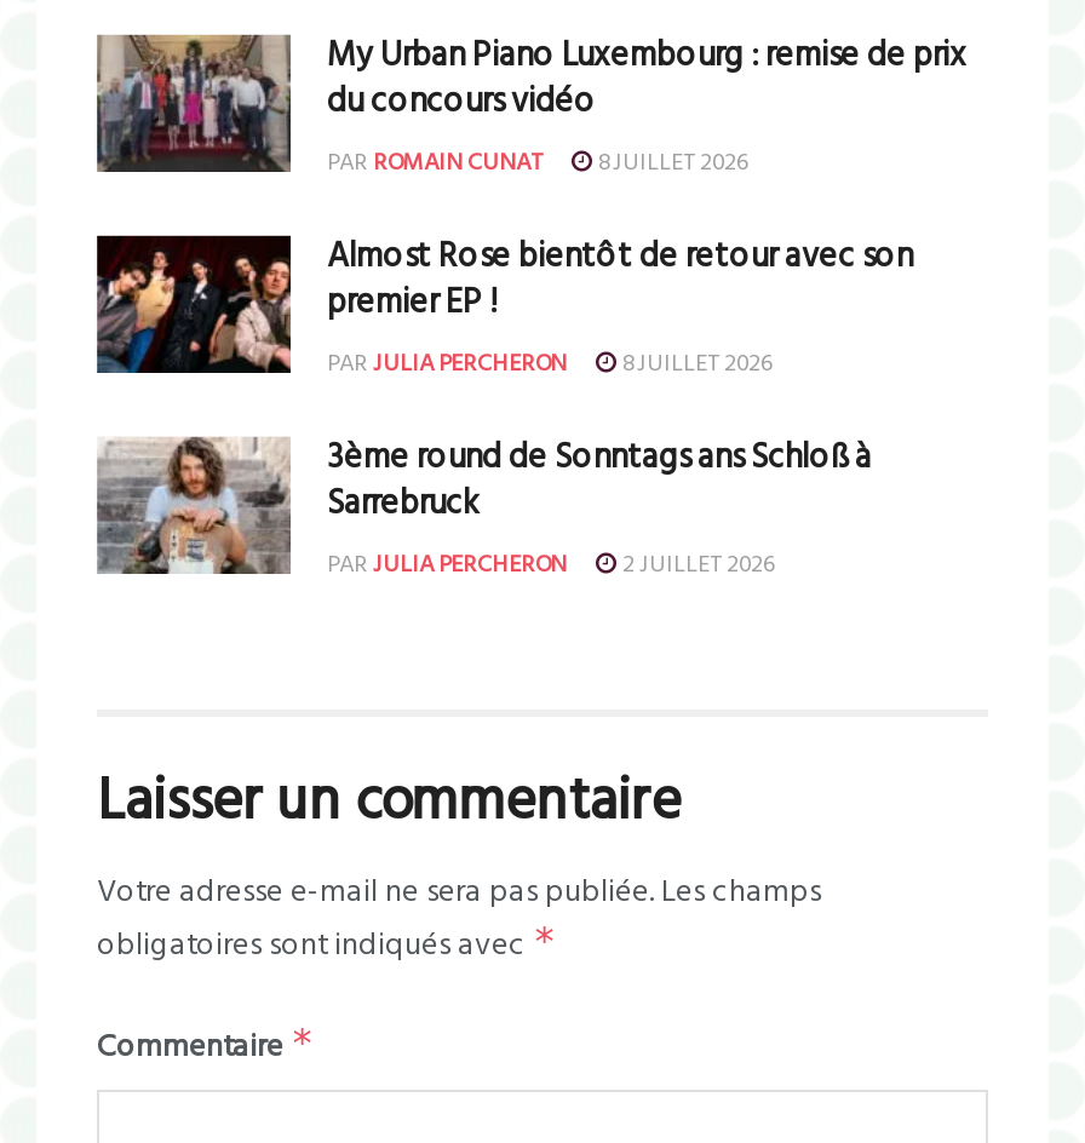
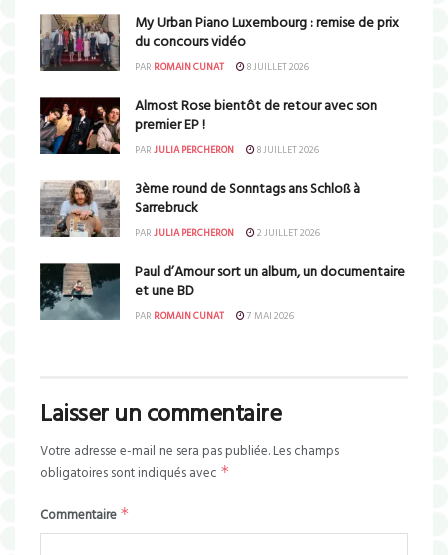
+ [image]
+ Paul d’Amour sort un album, un documentaire
+ et une BD
+ PAR ROMAIN CUNAT
+ 7 MAI 2026
